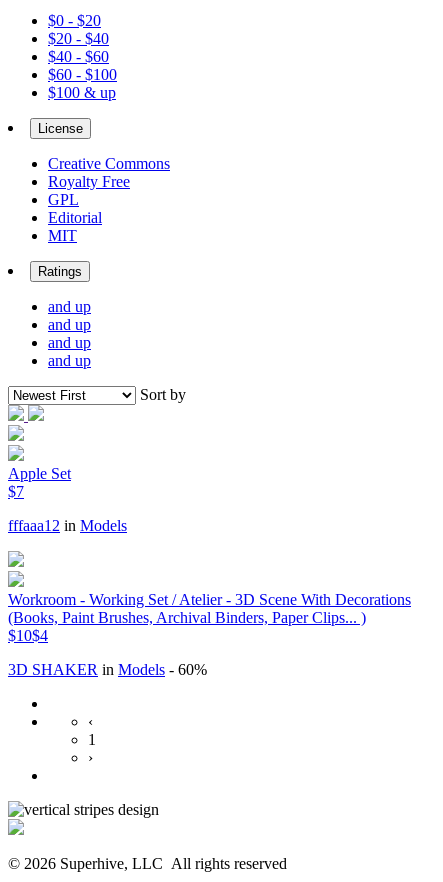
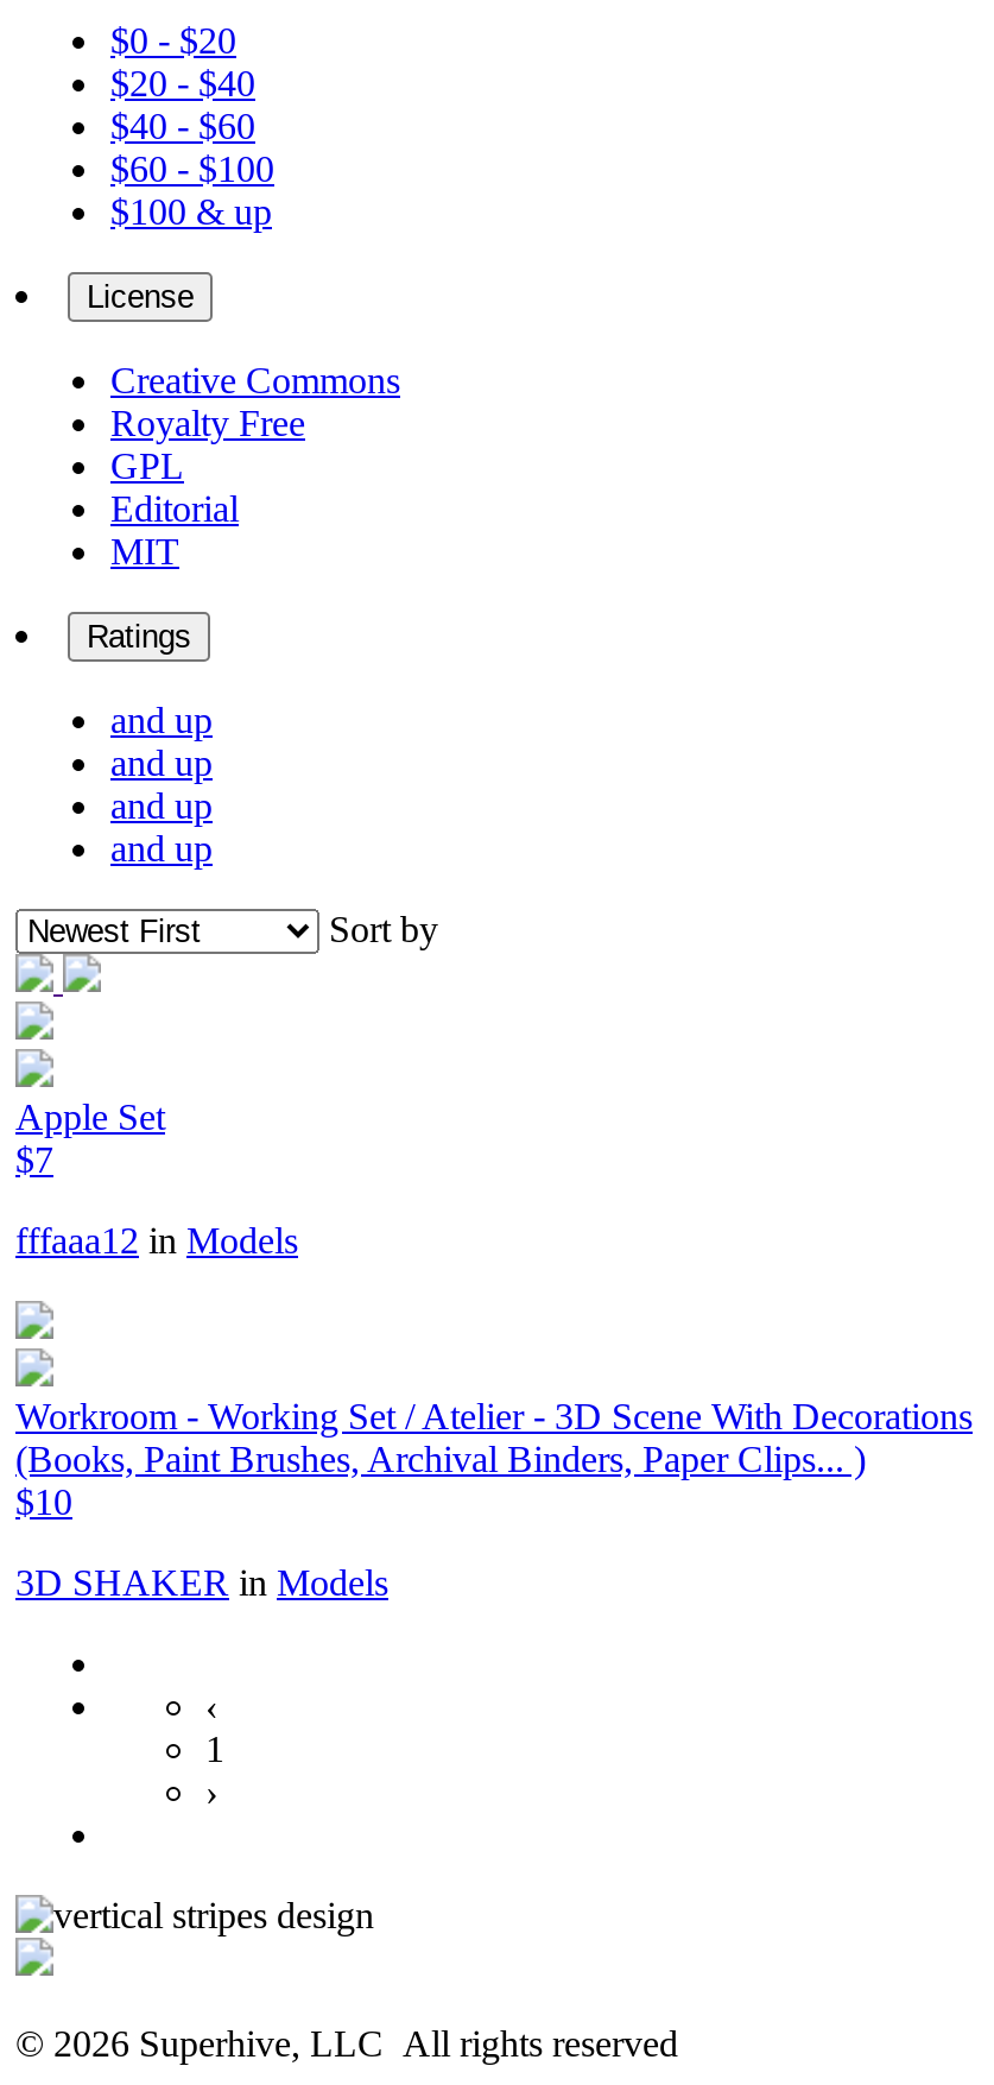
- $10$4
+ $10

- 3D SHAKER in Models - 60%
+ 3D SHAKER in Models
